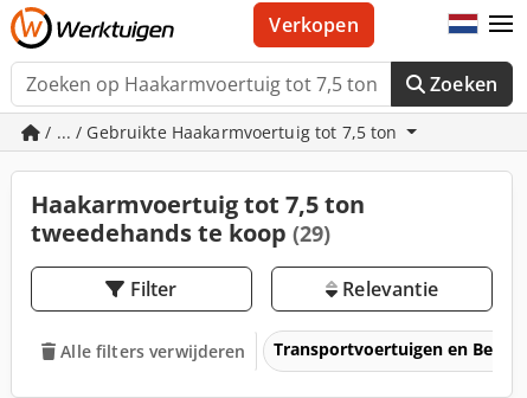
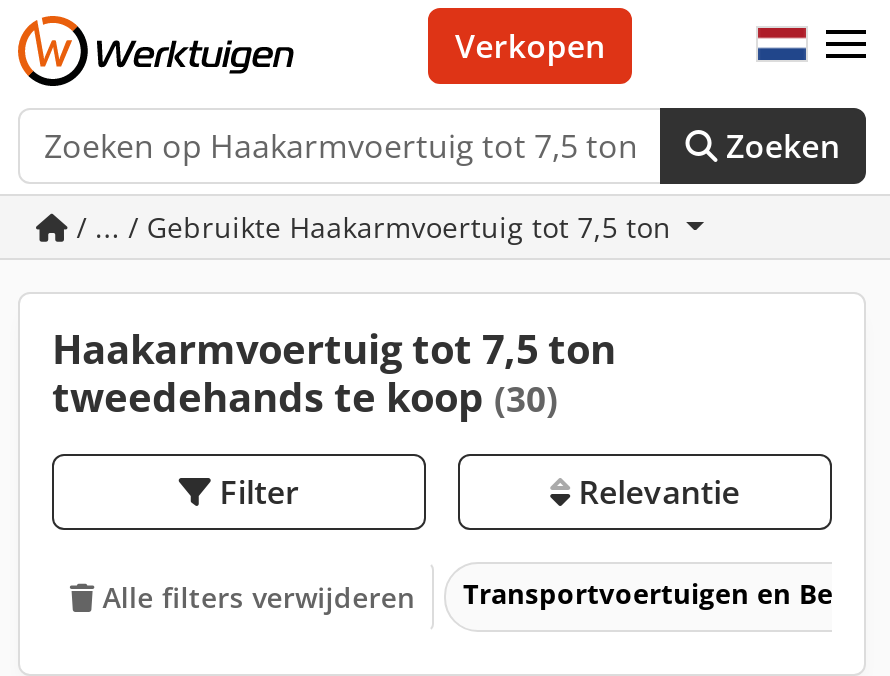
- tweedehands te koop (29)
+ tweedehands te koop (30)
